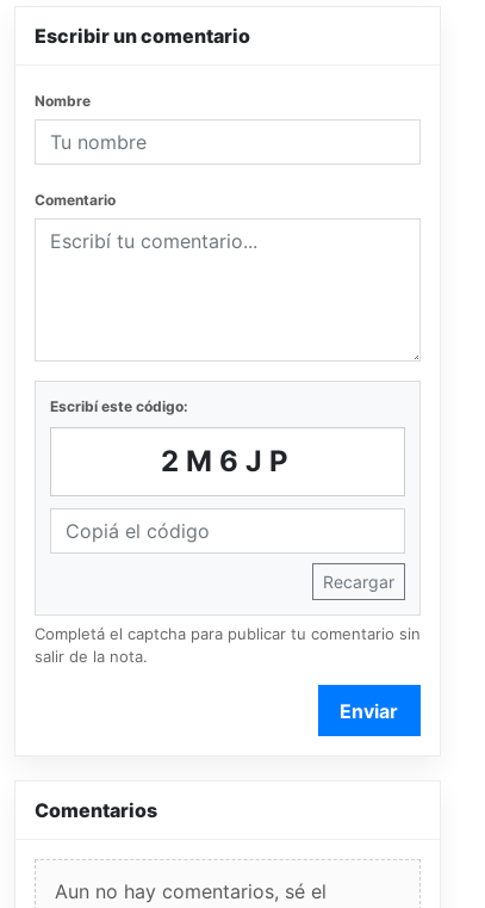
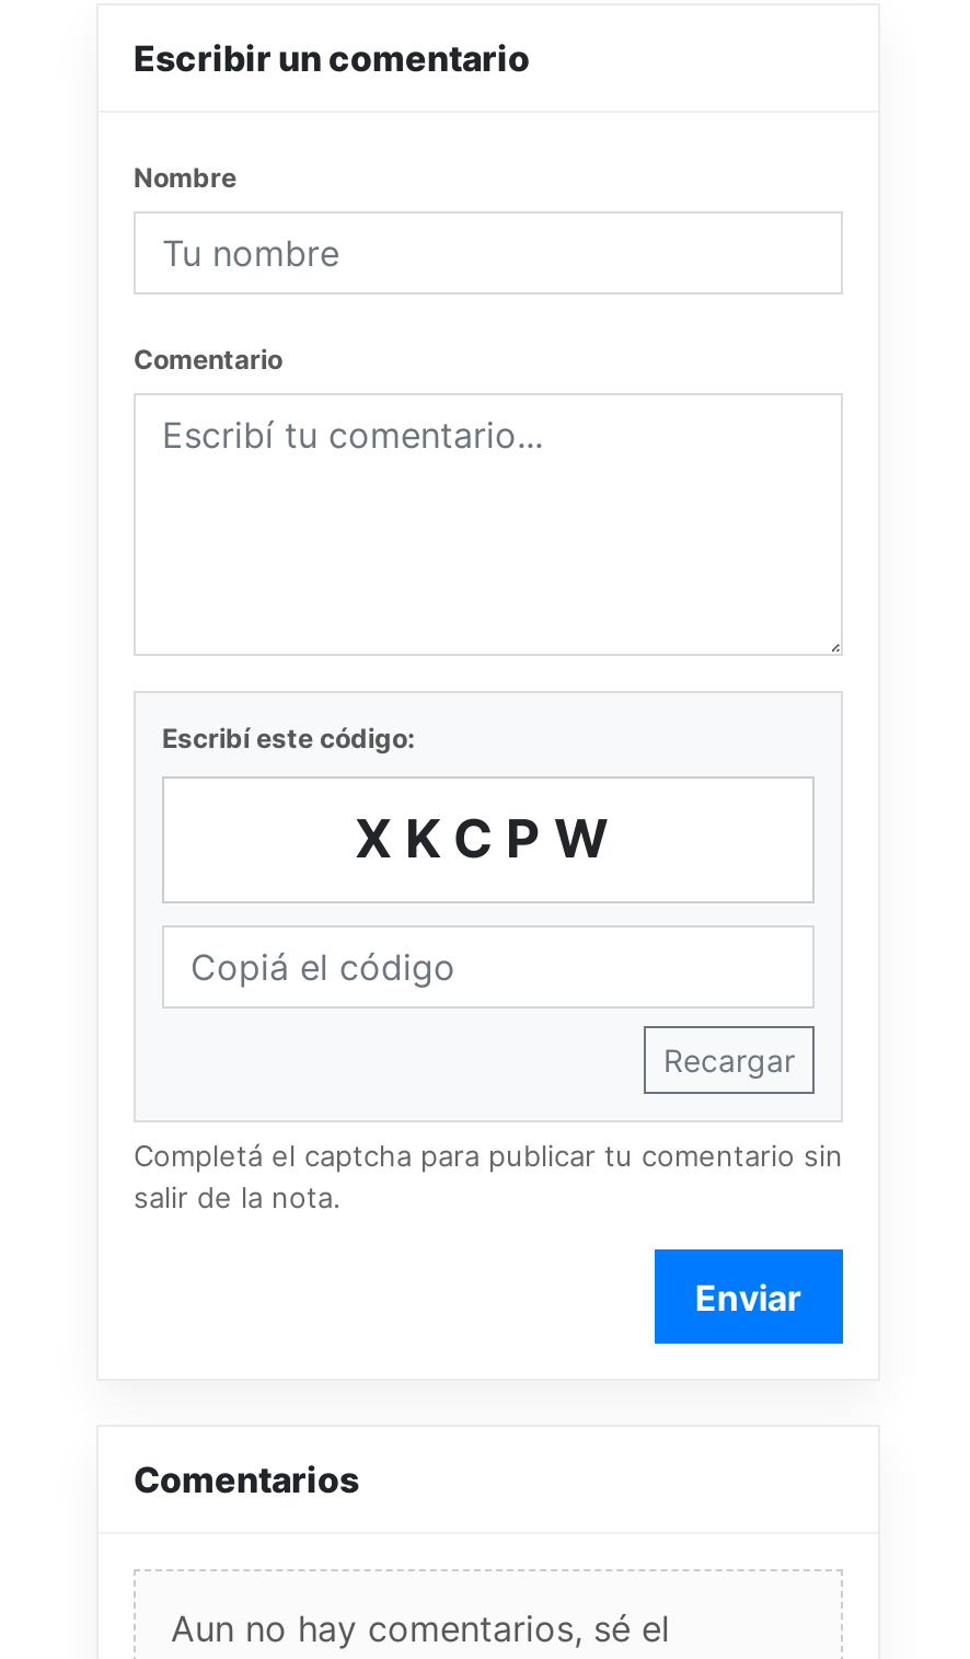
- 2M6JP
+ XKCPW
